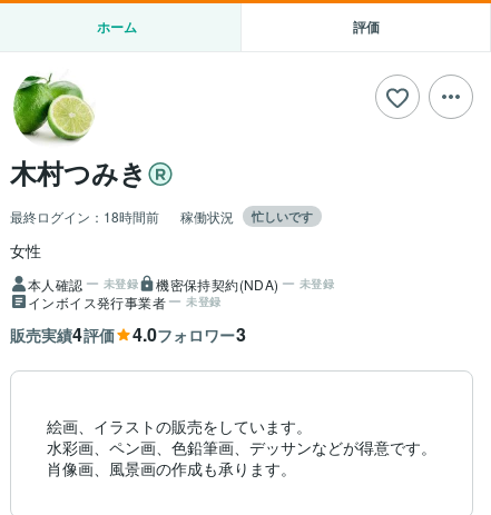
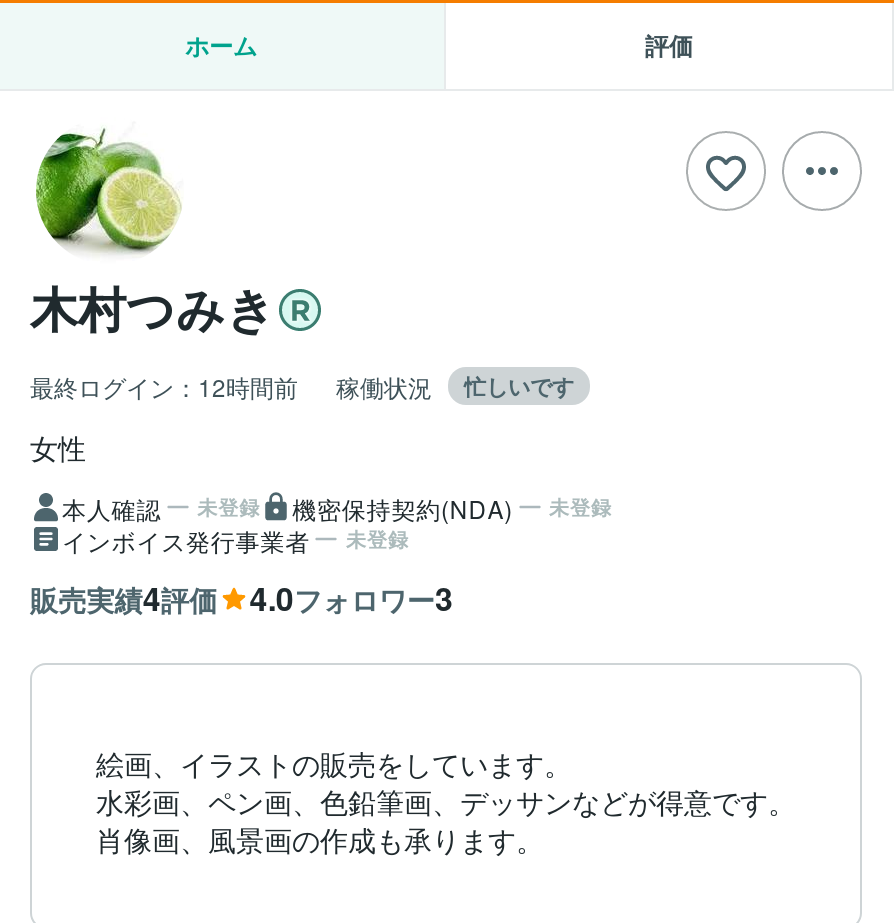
- 最終ログイン：18時間前
+ 最終ログイン：12時間前
